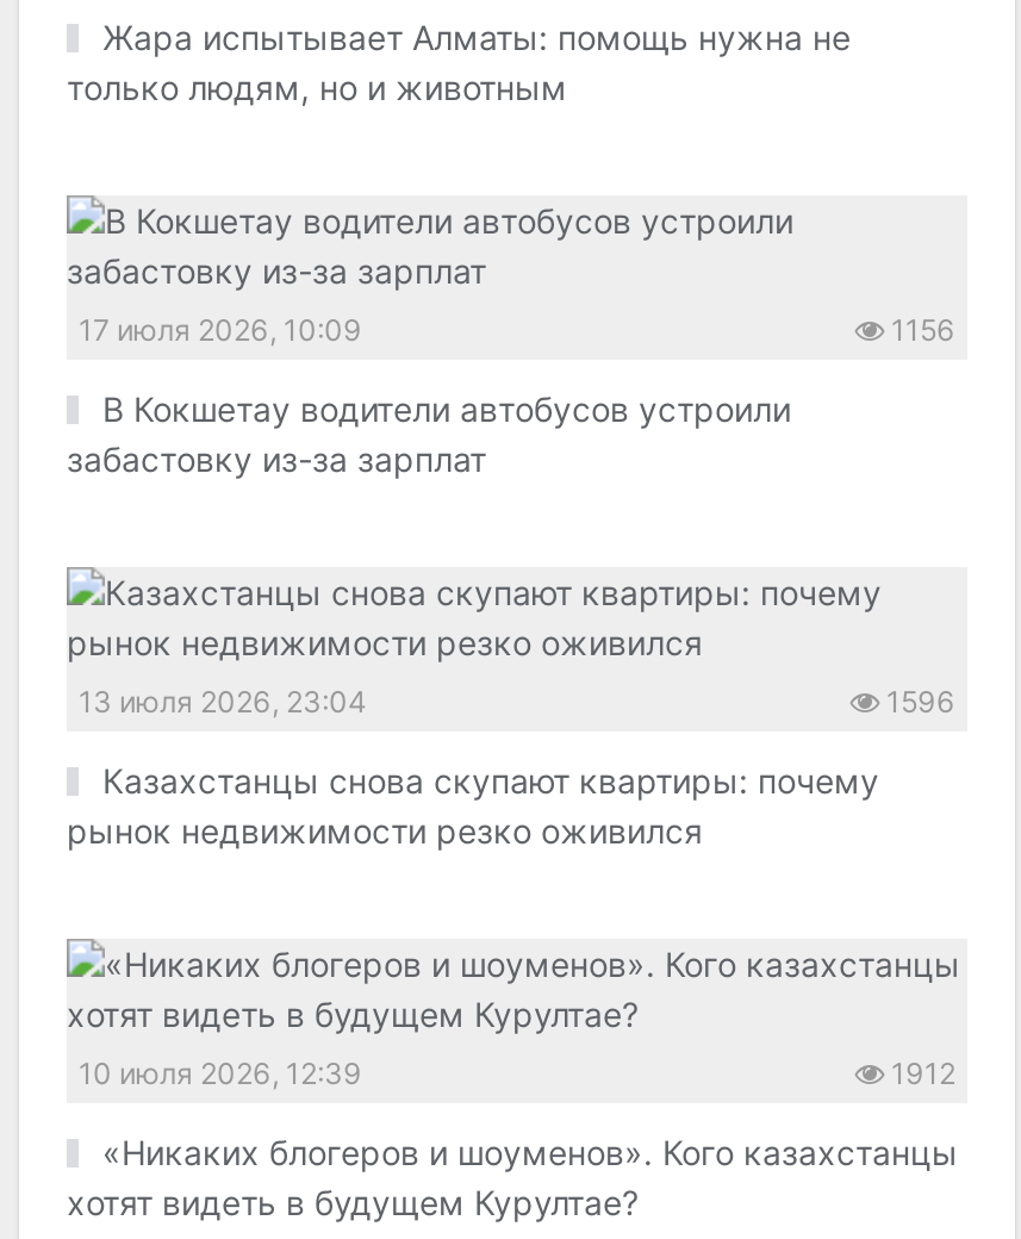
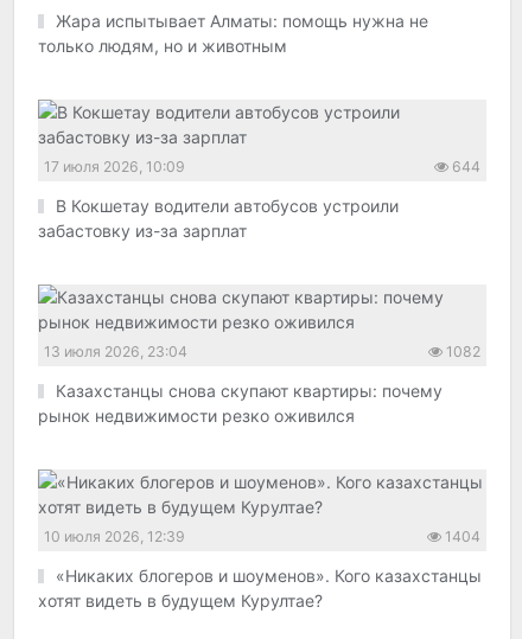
- 1156
+ 644

- 1596
+ 1082

- 1912
+ 1404
